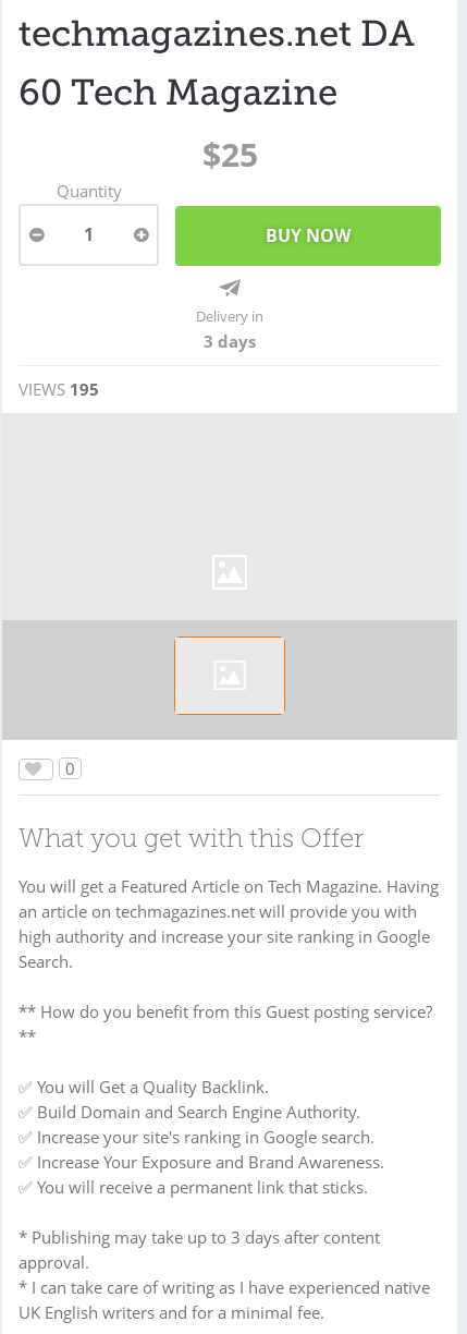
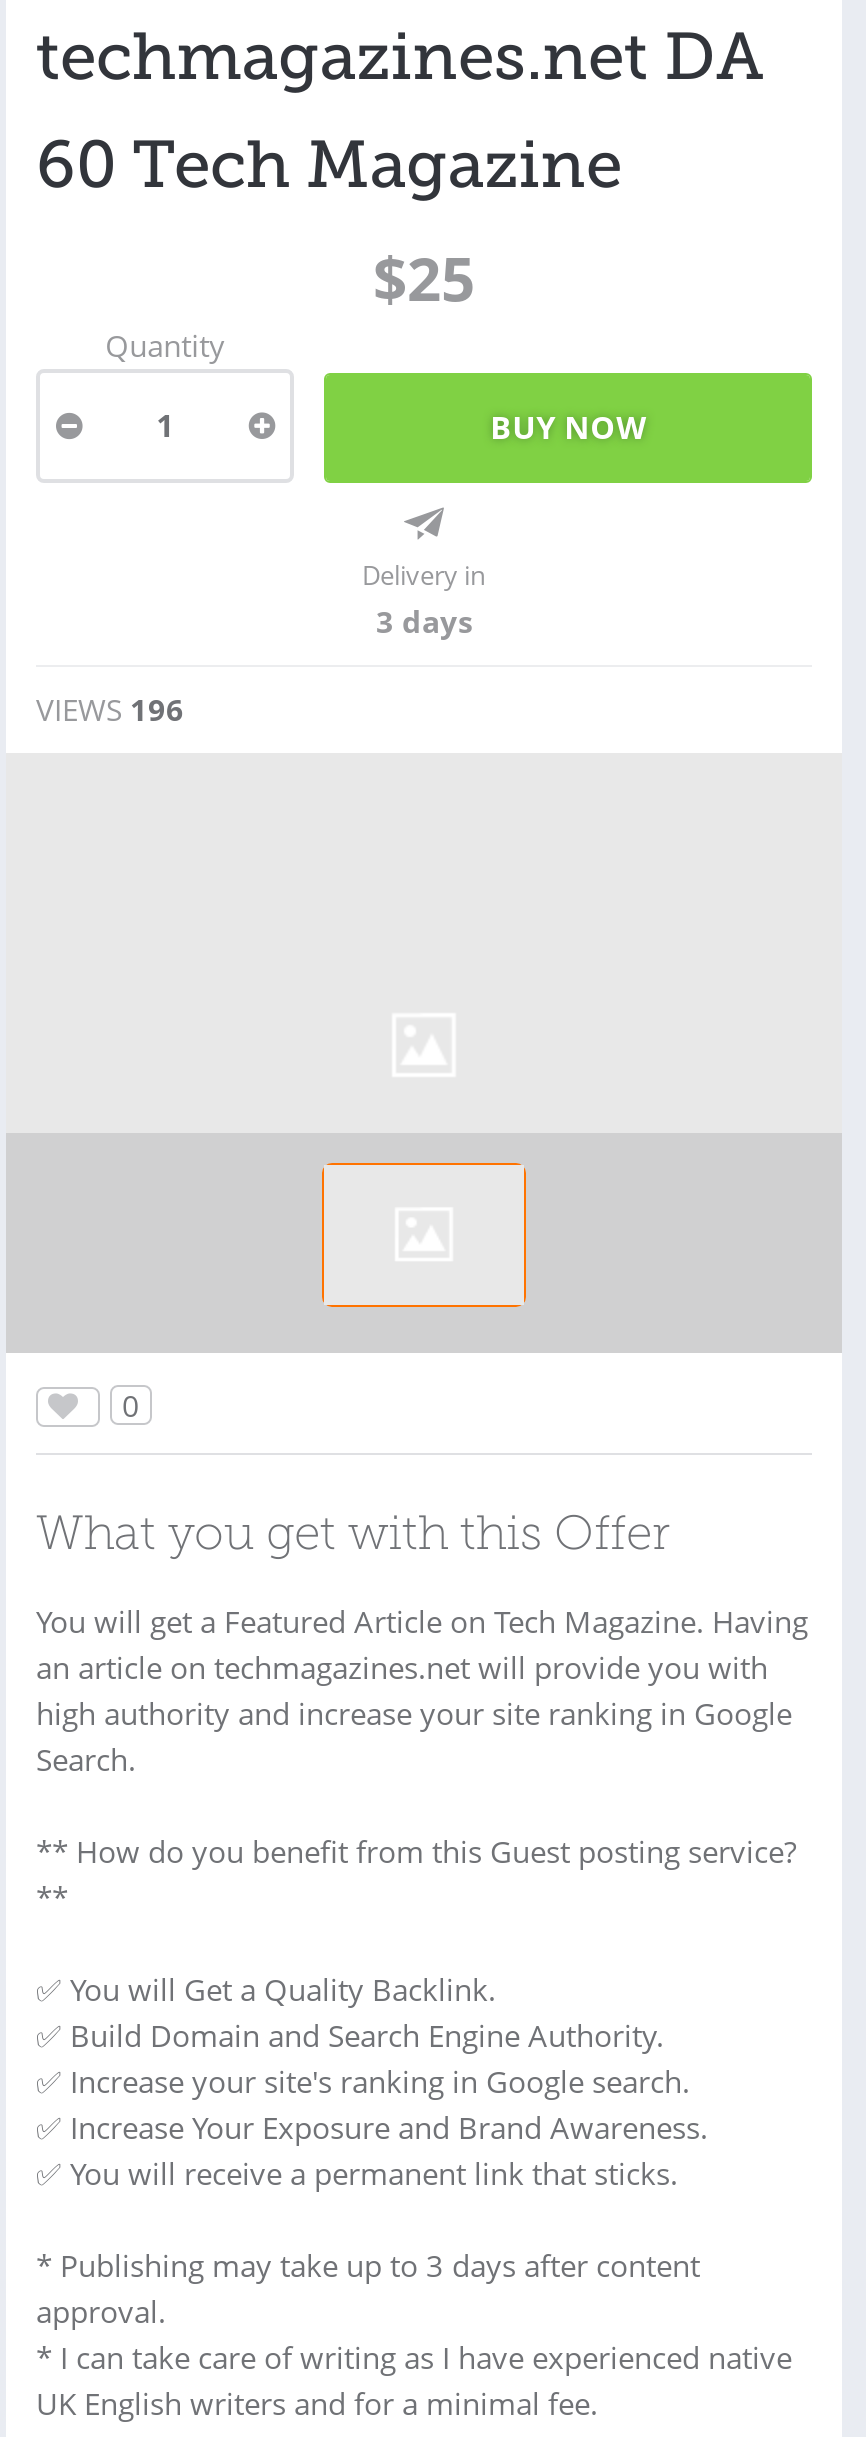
- VIEWS 195
+ VIEWS 196
